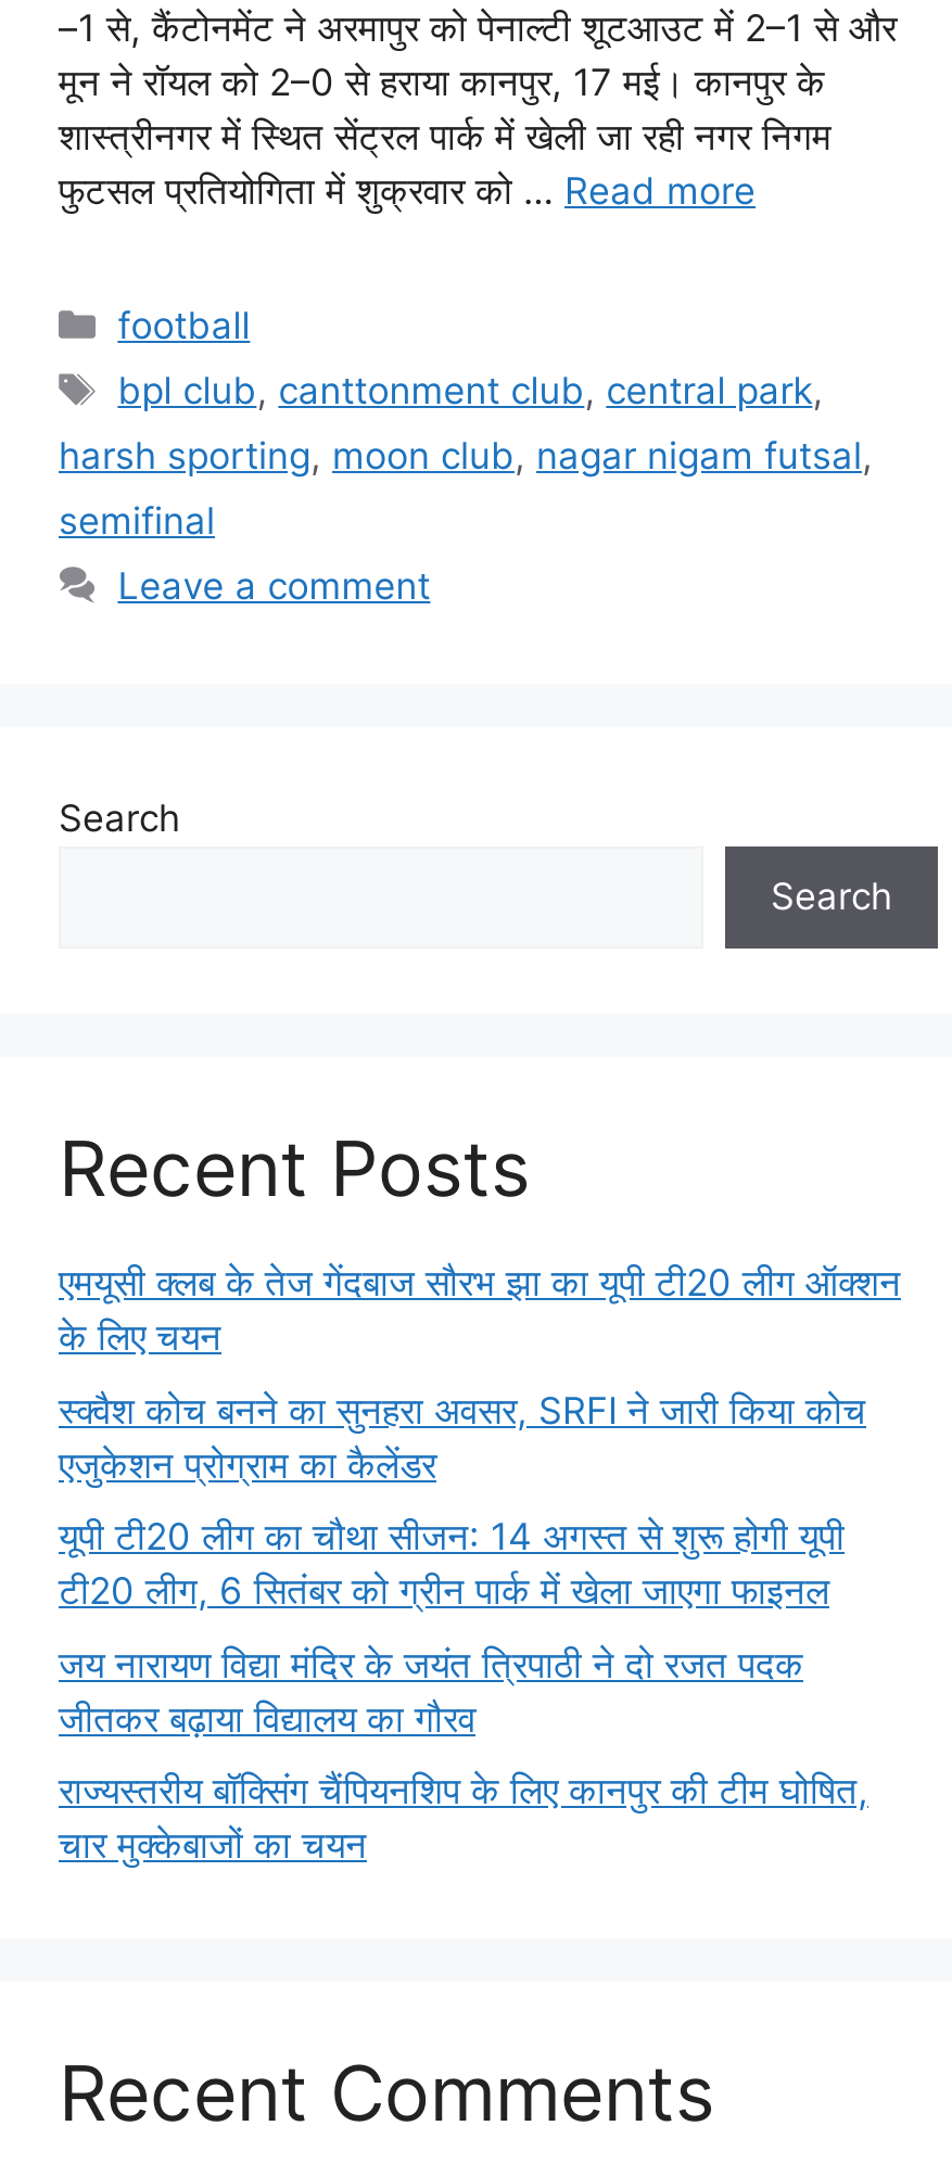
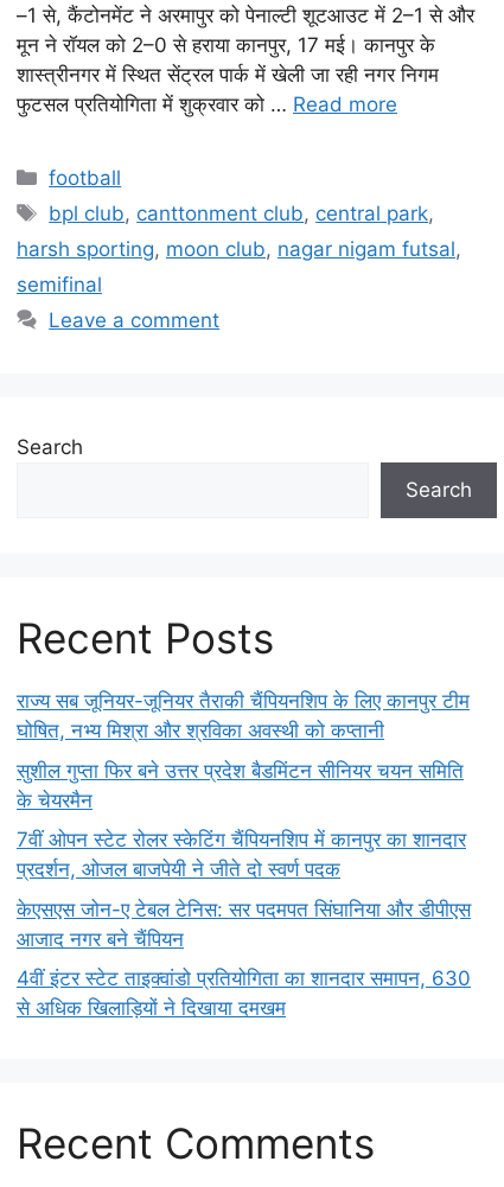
- एमयूसी क्लब के तेज गेंदबाज सौरभ झा का यूपी टी20 लीग ऑक्शन
- के लिए चयन
+ राज्य सब जूनियर-जूनियर तैराकी चैंपियनशिप के लिए कानपुर टीम
+ घोषित, नभ्य मिश्रा और श्रविका अवस्थी को कप्तानी

- स्क्वैश कोच बनने का सुनहरा अवसर, SRFI ने जारी किया कोच
- एजुकेशन प्रोग्राम का कैलेंडर
+ सुशील गुप्ता फिर बने उत्तर प्रदेश बैडमिंटन सीनियर चयन समिति
+ के चेयरमैन

- यूपी टी20 लीग का चौथा सीजन: 14 अगस्त से शुरू होगी यूपी
- टी20 लीग, 6 सितंबर को ग्रीन पार्क में खेला जाएगा फाइनल
+ 7वीं ओपन स्टेट रोलर स्केटिंग चैंपियनशिप में कानपुर का शानदार
+ प्रदर्शन, ओजल बाजपेयी ने जीते दो स्वर्ण पदक

- जय नारायण विद्या मंदिर के जयंत त्रिपाठी ने दो रजत पदक
- जीतकर बढ़ाया विद्यालय का गौरव
+ केएसएस जोन-ए टेबल टेनिस: सर पदमपत सिंघानिया और डीपीएस
+ आजाद नगर बने चैंपियन

- राज्यस्तरीय बॉक्सिंग चैंपियनशिप के लिए कानपुर की टीम घोषित,
- चार मुक्केबाजों का चयन
+ 4वीं इंटर स्टेट ताइक्वांडो प्रतियोगिता का शानदार समापन, 630
+ से अधिक खिलाड़ियों ने दिखाया दमखम
